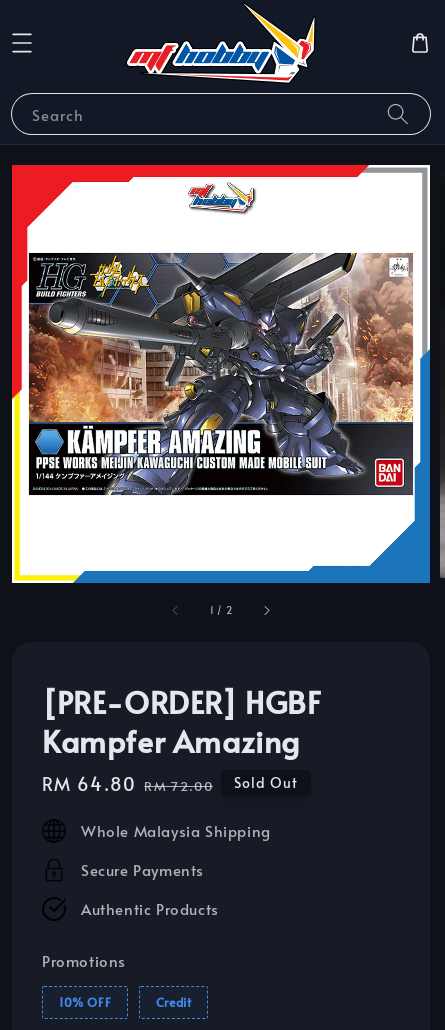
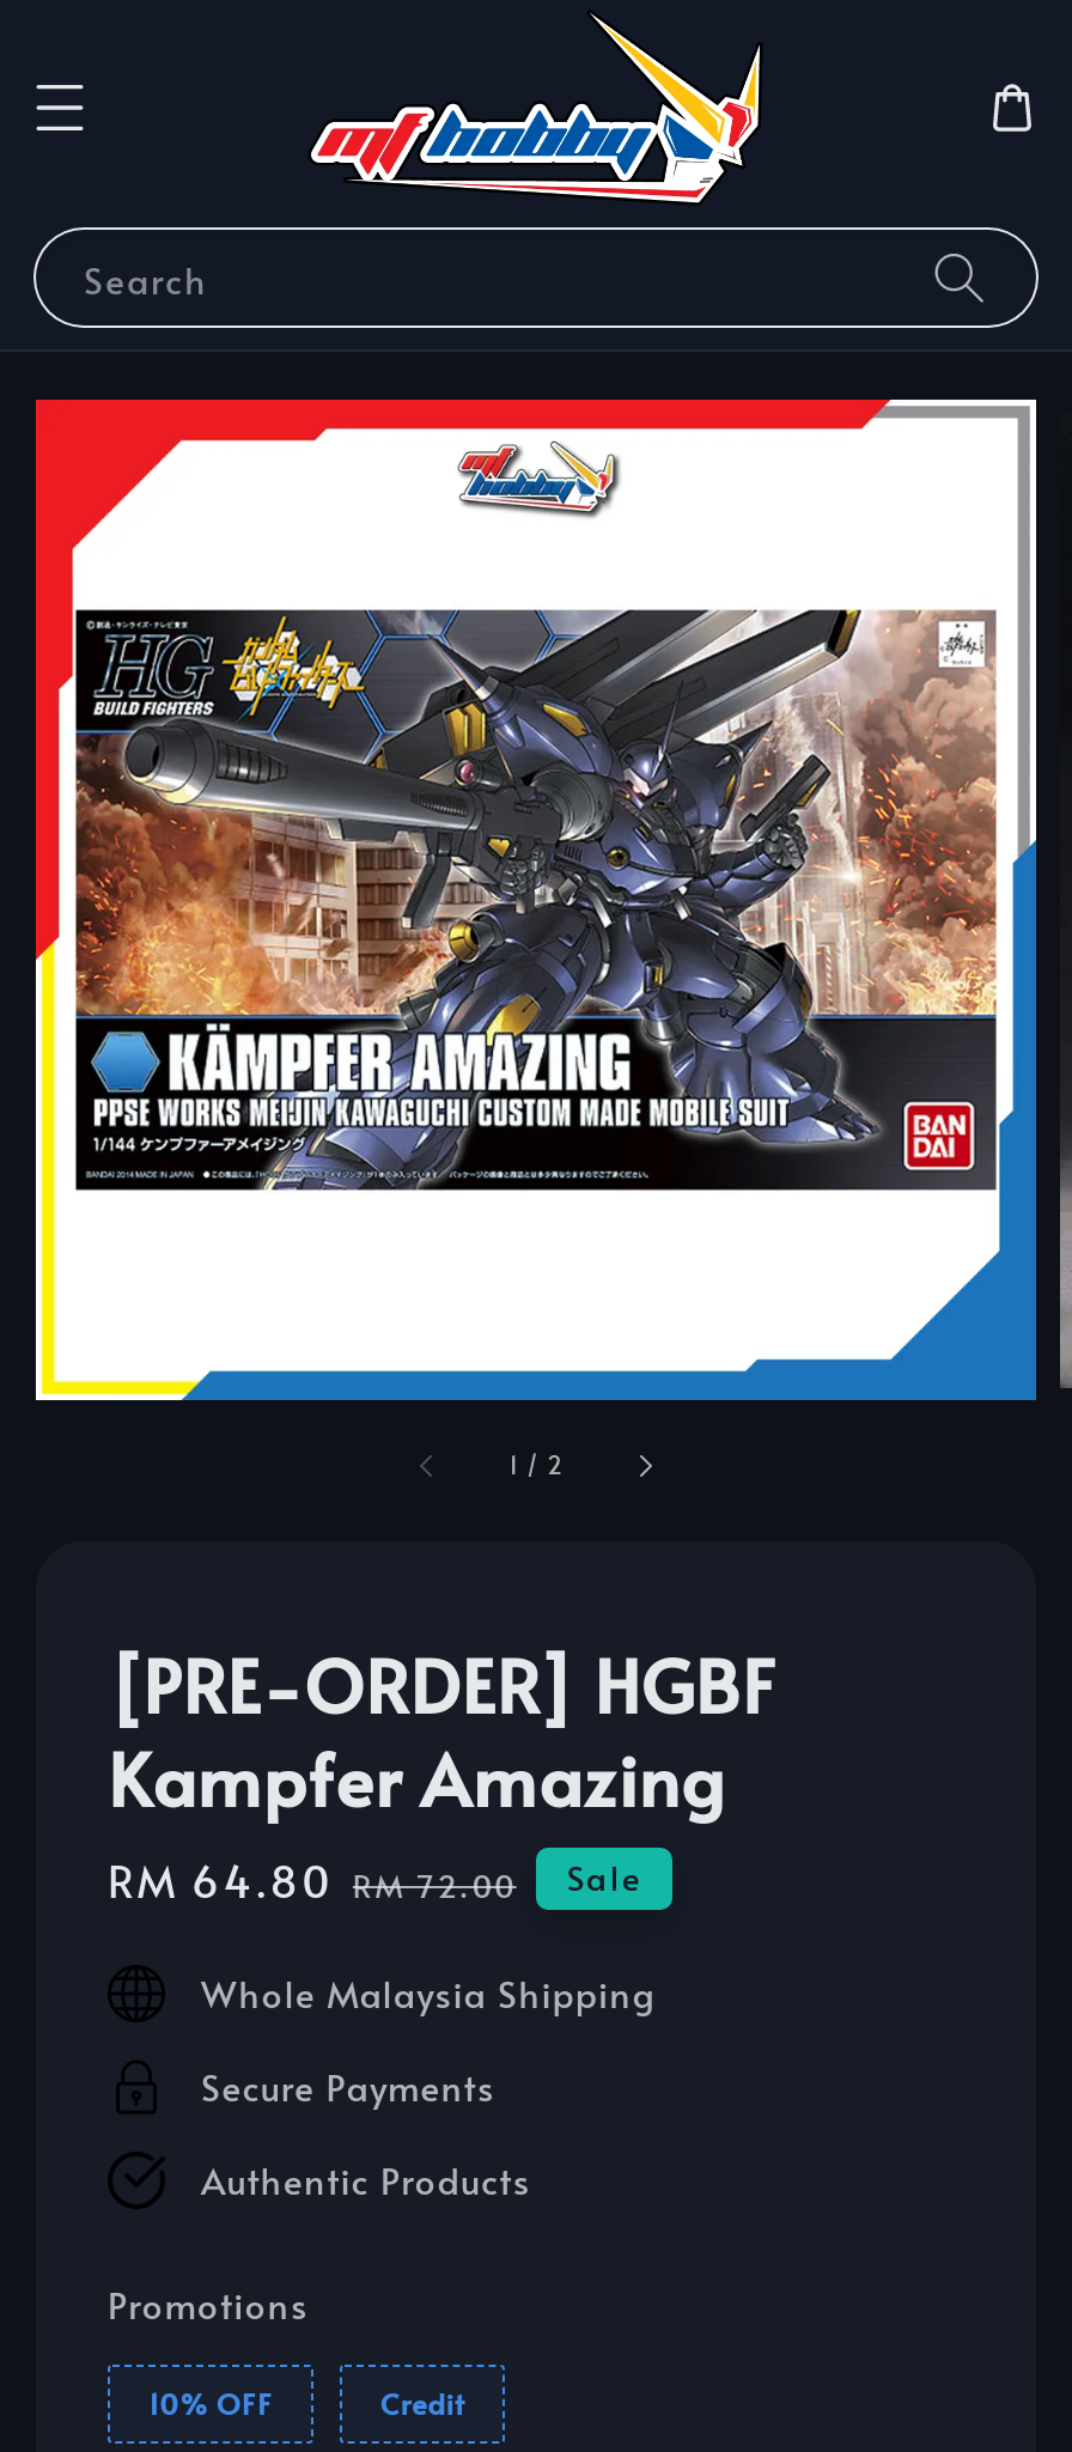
- Sold Out
+ Sale
